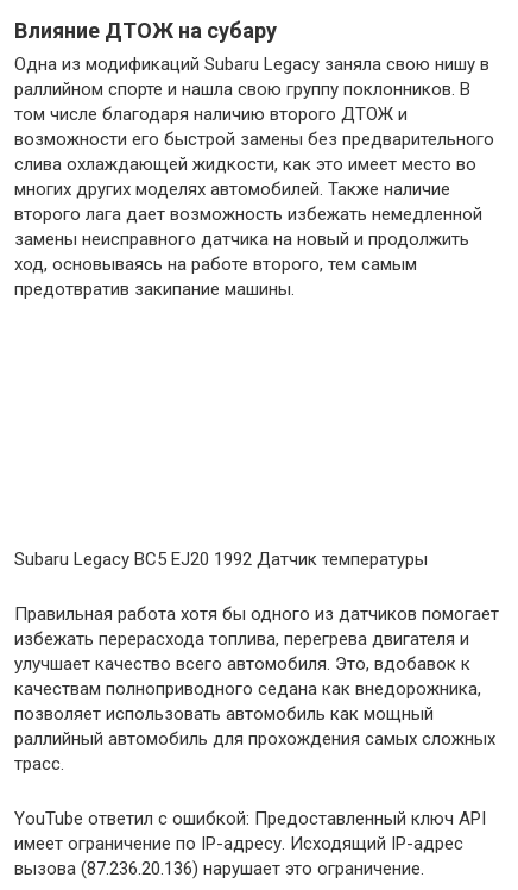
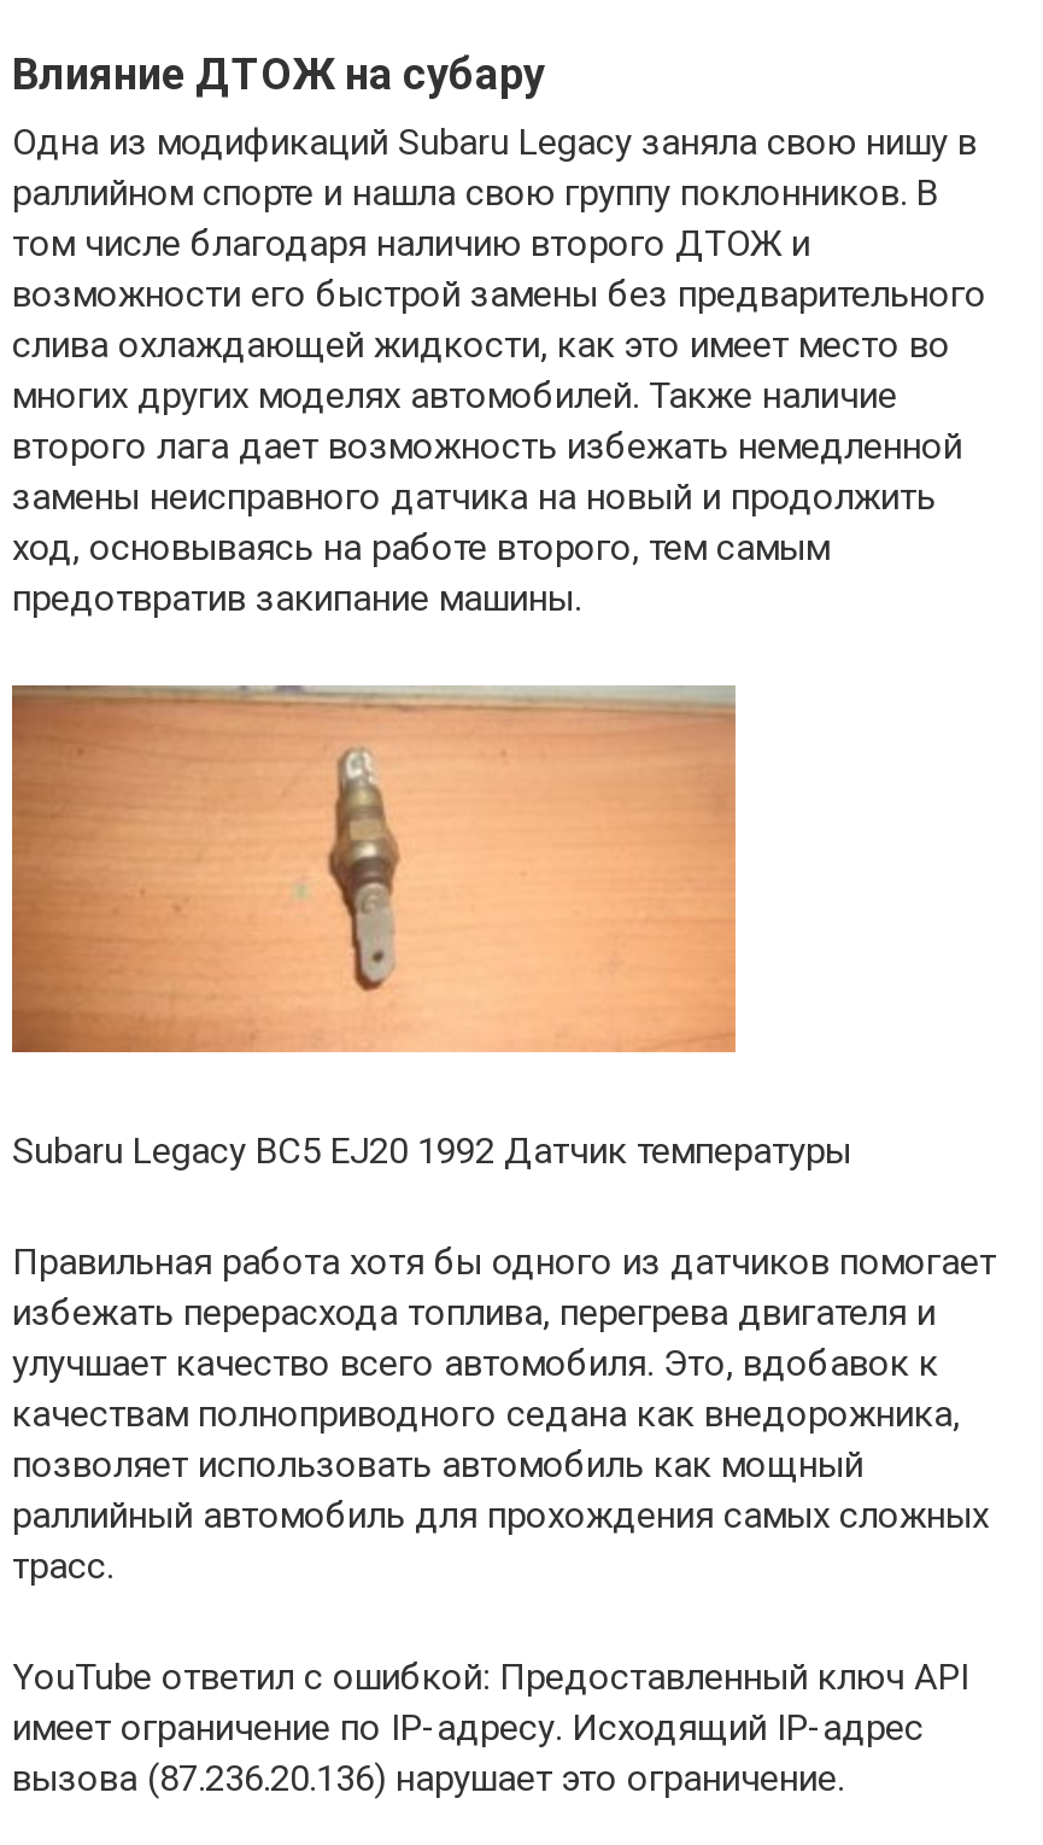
+ [image]
